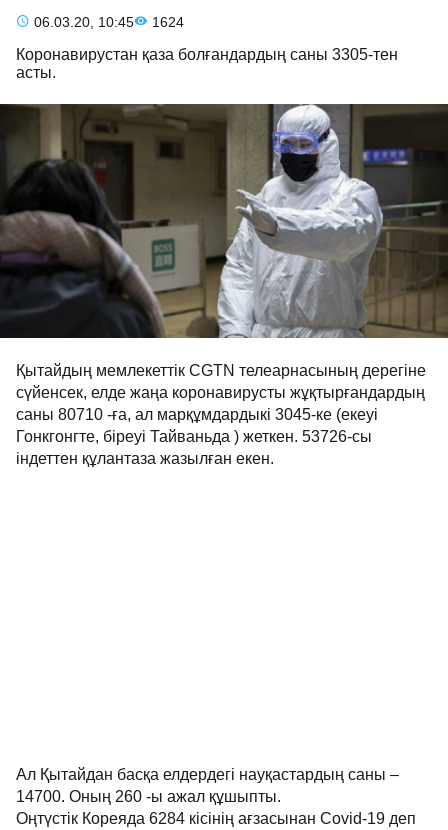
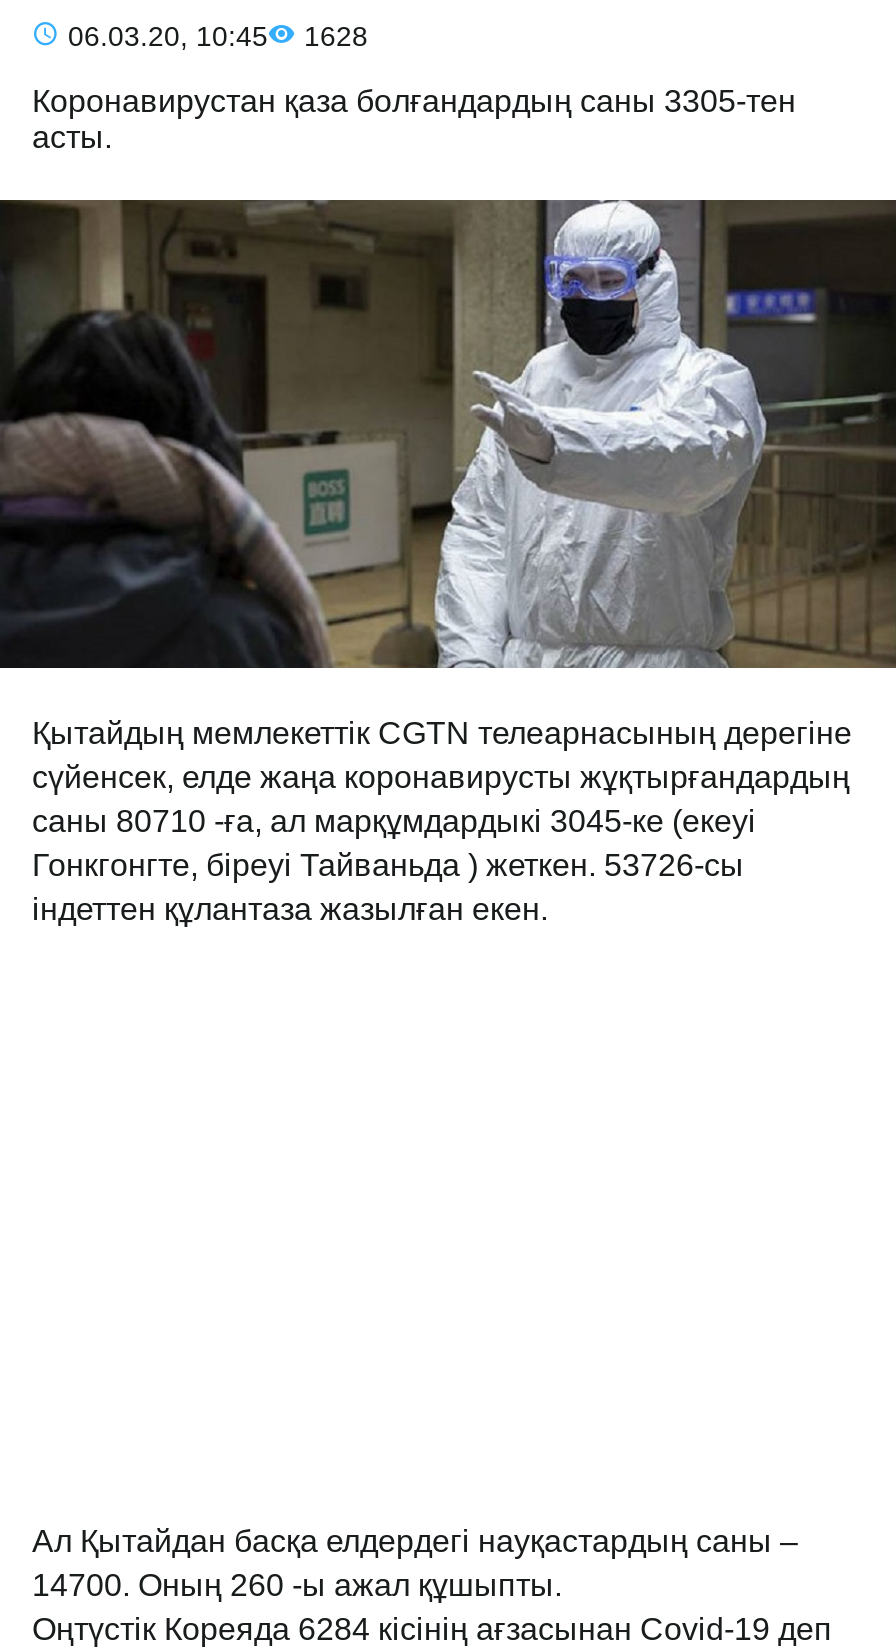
- 06.03.20, 10:45 1624
+ 06.03.20, 10:45 1628
